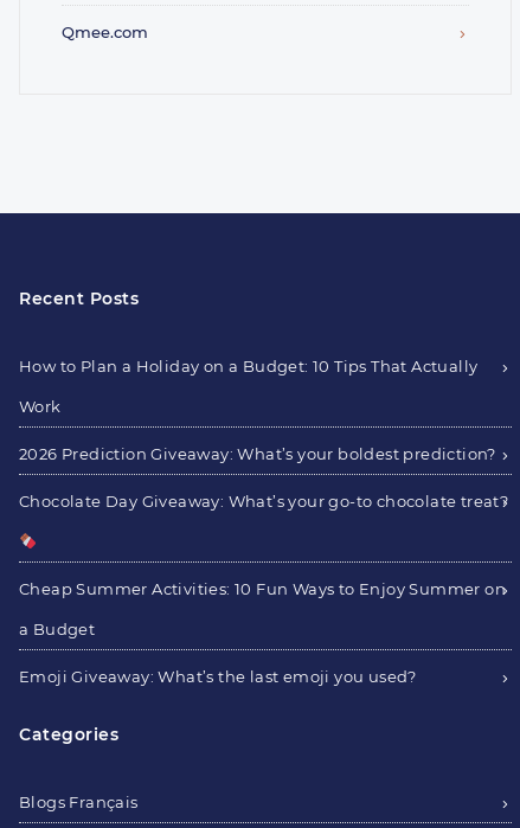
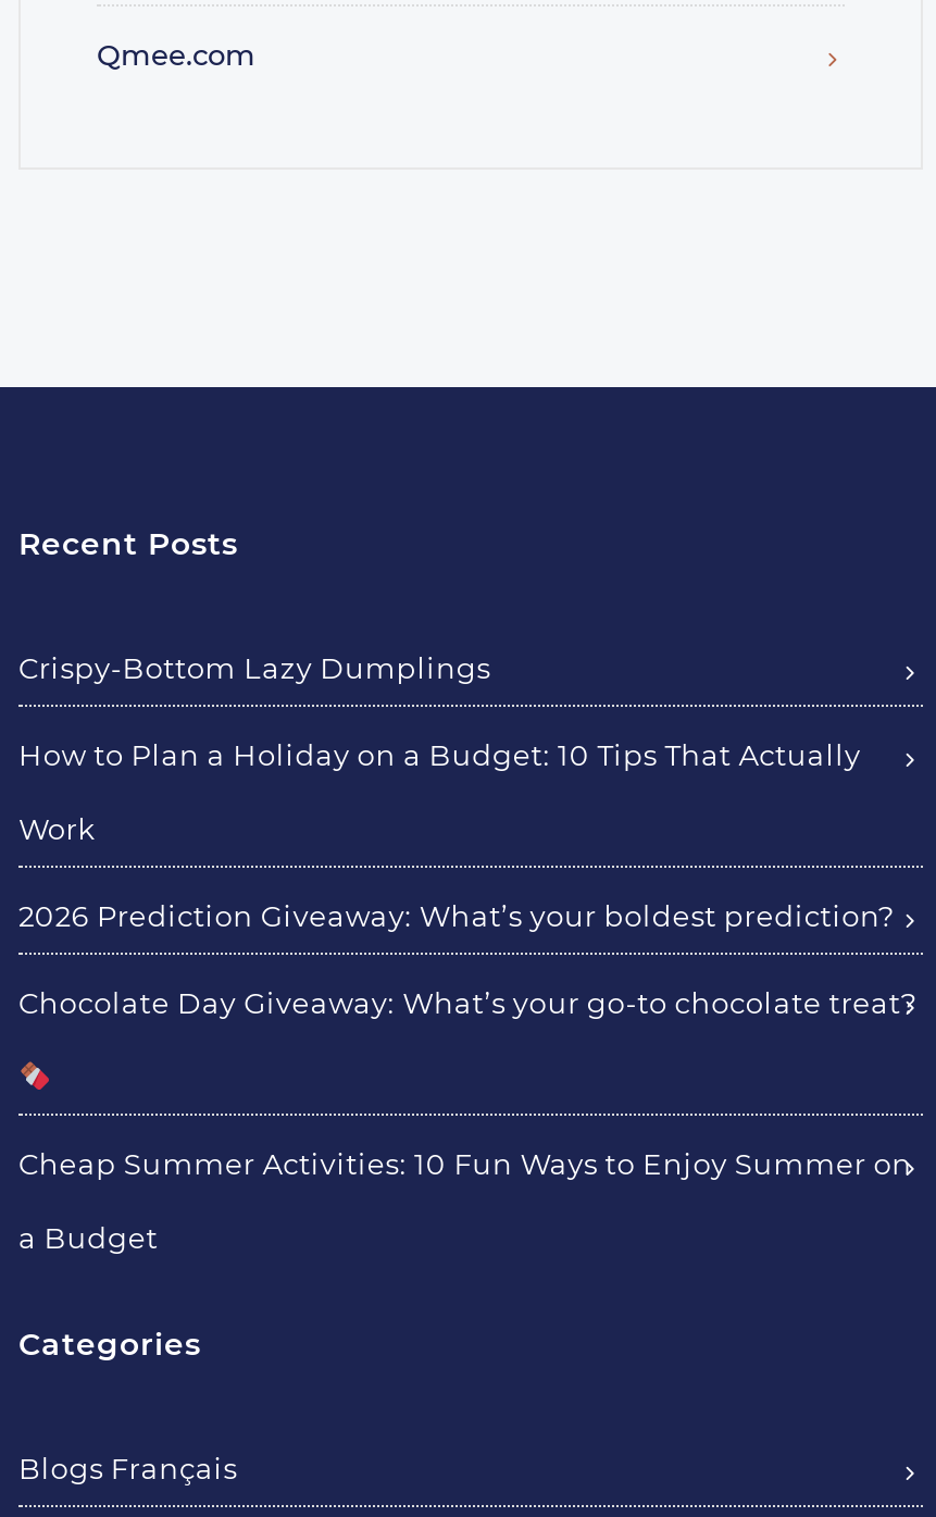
+ Crispy-Bottom Lazy Dumplings

moved down: How to Plan a Holiday on a Budget: 10 Tips That Actually | Work | 2026 Prediction Giveaway: What’s your boldest prediction? | Chocolate Day Giveaway: What’s your go-to chocolate treat? | Cheap Summer Activities: 10 Fun Ways to Enjoy Summer on | a Budget

- Emoji Giveaway: What’s the last emoji you used?
